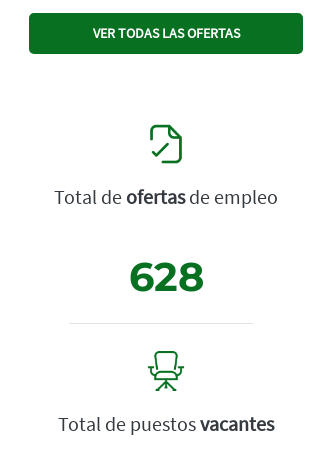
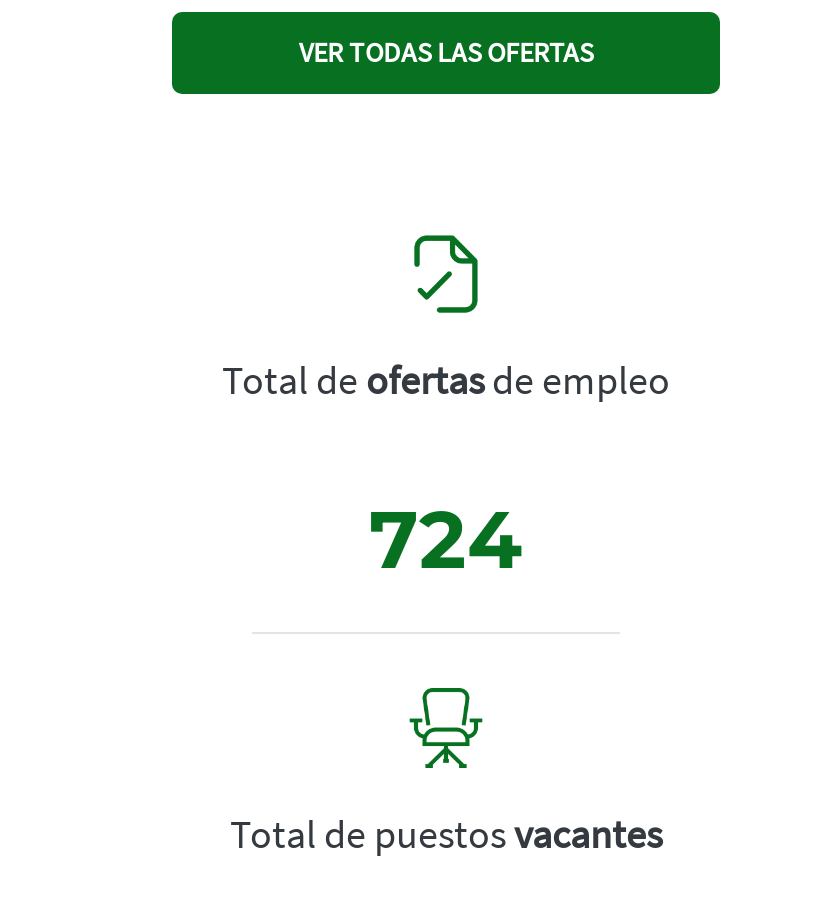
- 628
+ 724
